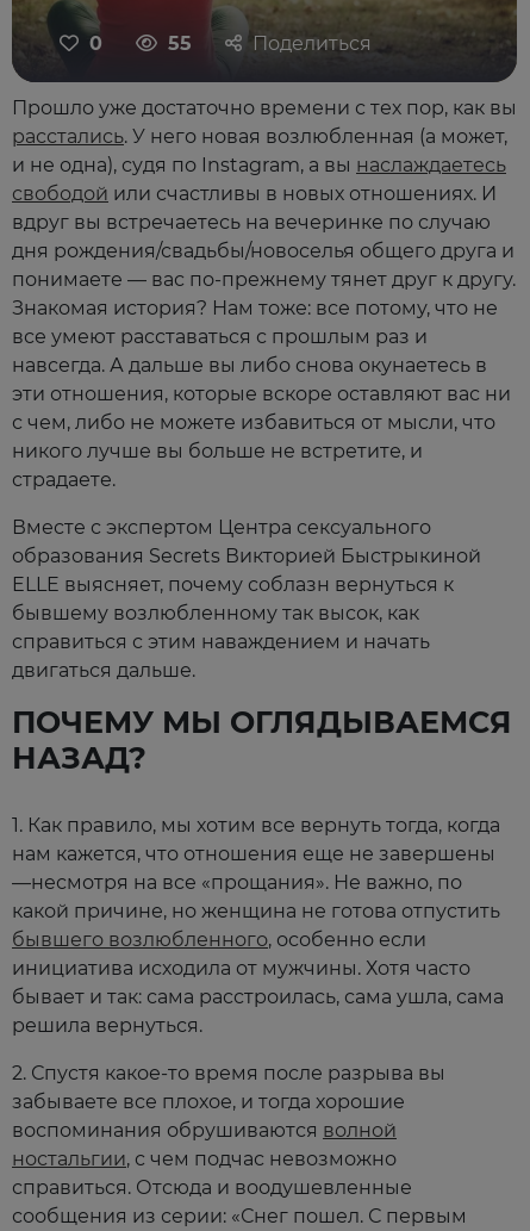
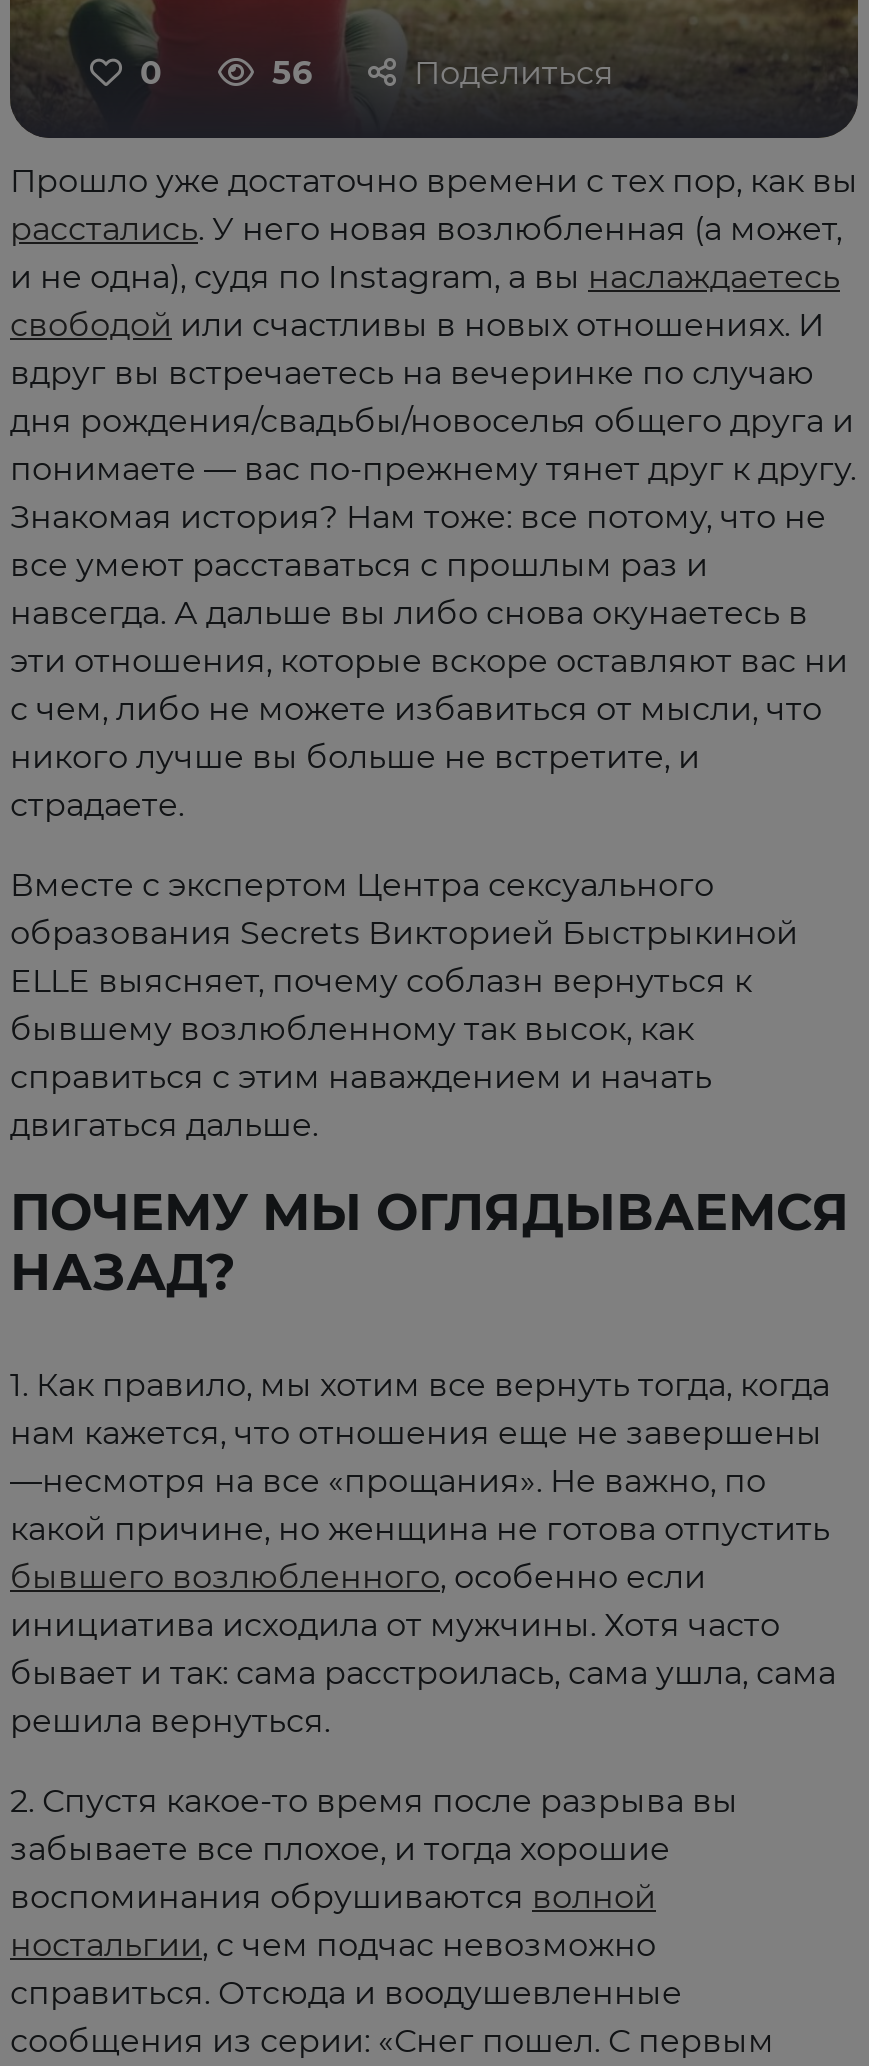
- 55
+ 56
